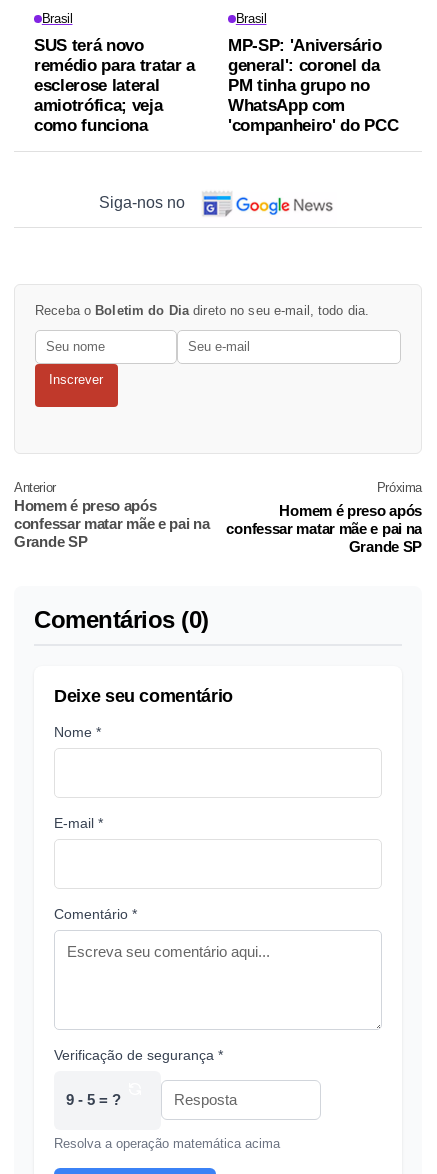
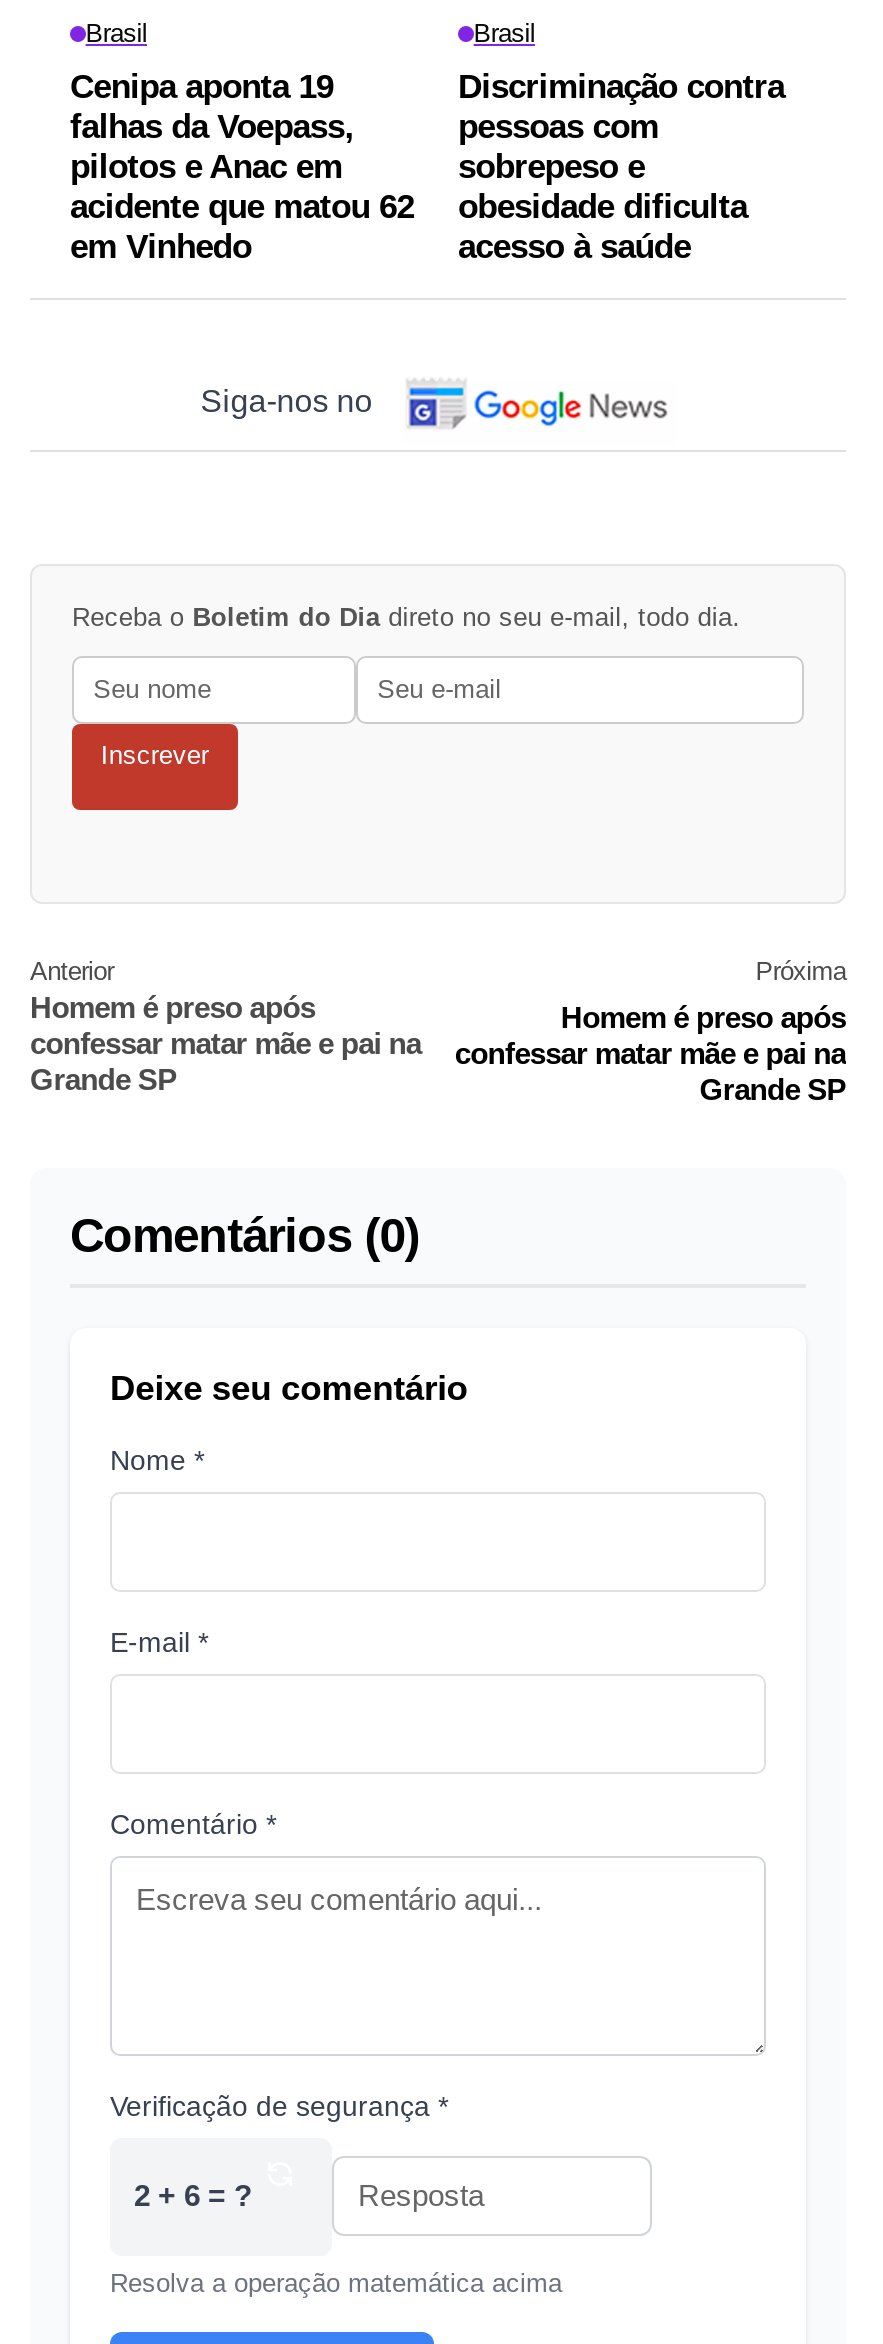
- SUS terá novo
- remédio para tratar a
- esclerose lateral
- amiotrófica; veja
- como funciona
+ Cenipa aponta 19
+ falhas da Voepass,
+ pilotos e Anac em
+ acidente que matou 62
+ em Vinhedo

- MP-SP: 'Aniversário
- general': coronel da
- PM tinha grupo no
- WhatsApp com
- 'companheiro' do PCC
+ Discriminação contra
+ pessoas com
+ sobrepeso e
+ obesidade dificulta
+ acesso à saúde

- 9 - 5 = ?
+ 2 + 6 = ?
